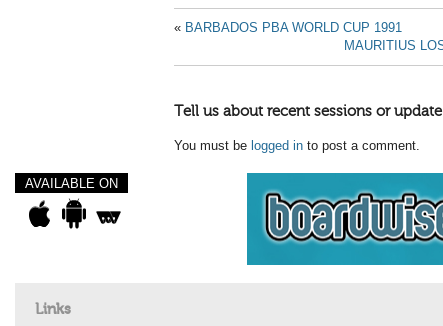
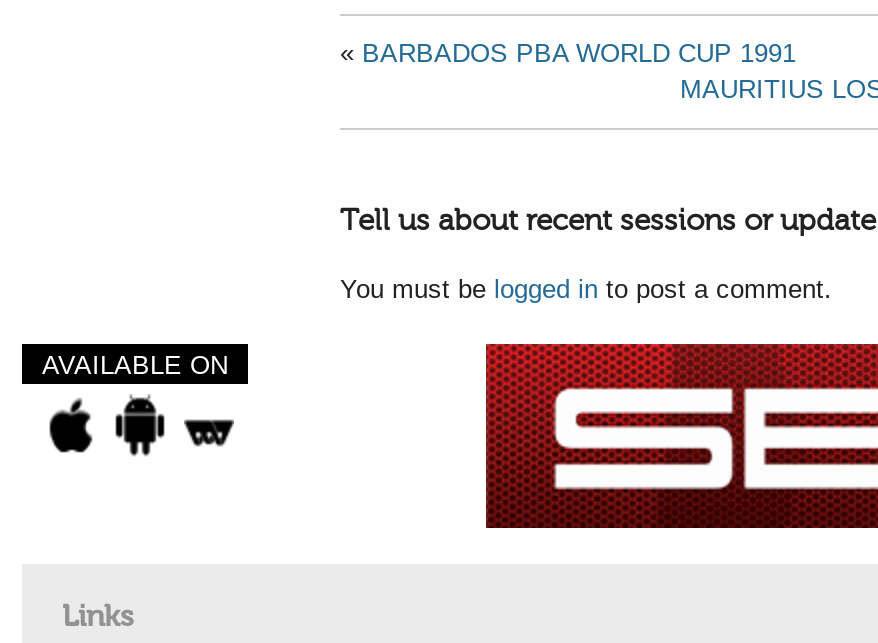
- [image]
+ [image]
